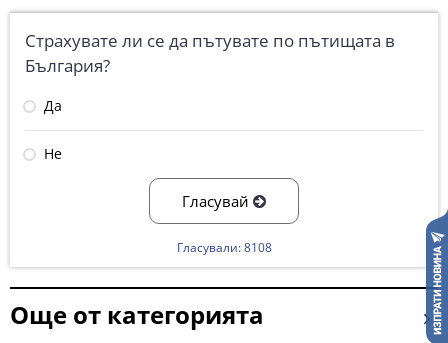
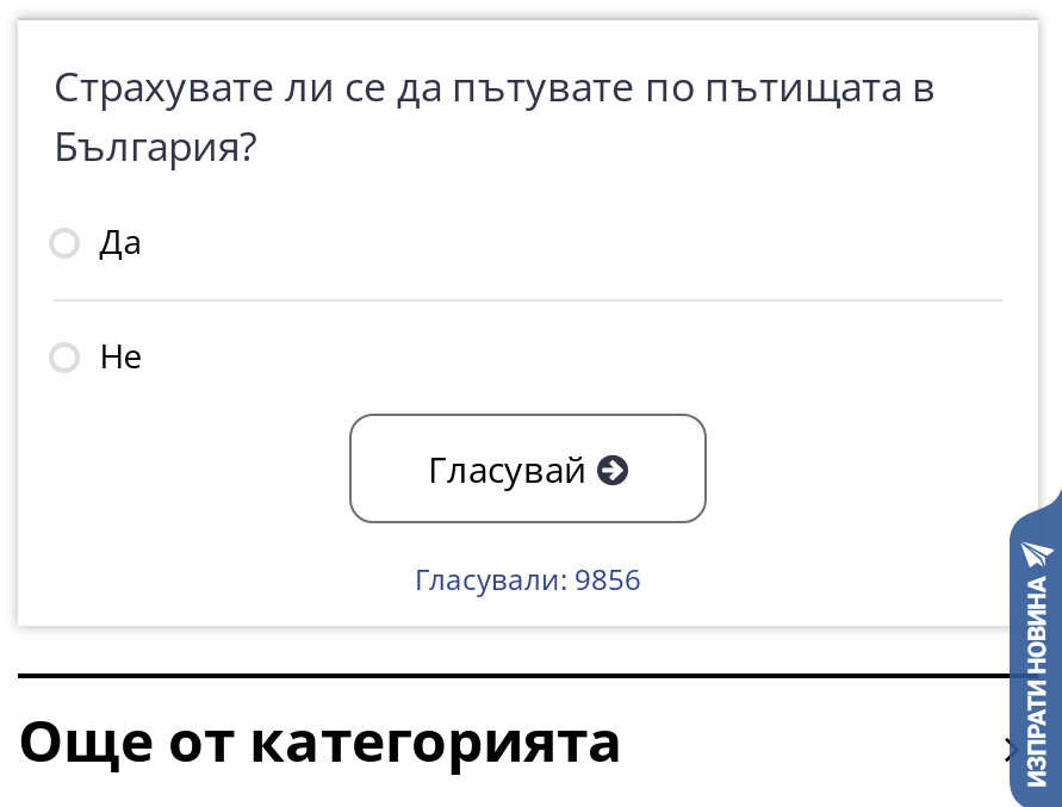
- Гласували: 8108
+ Гласували: 9856
